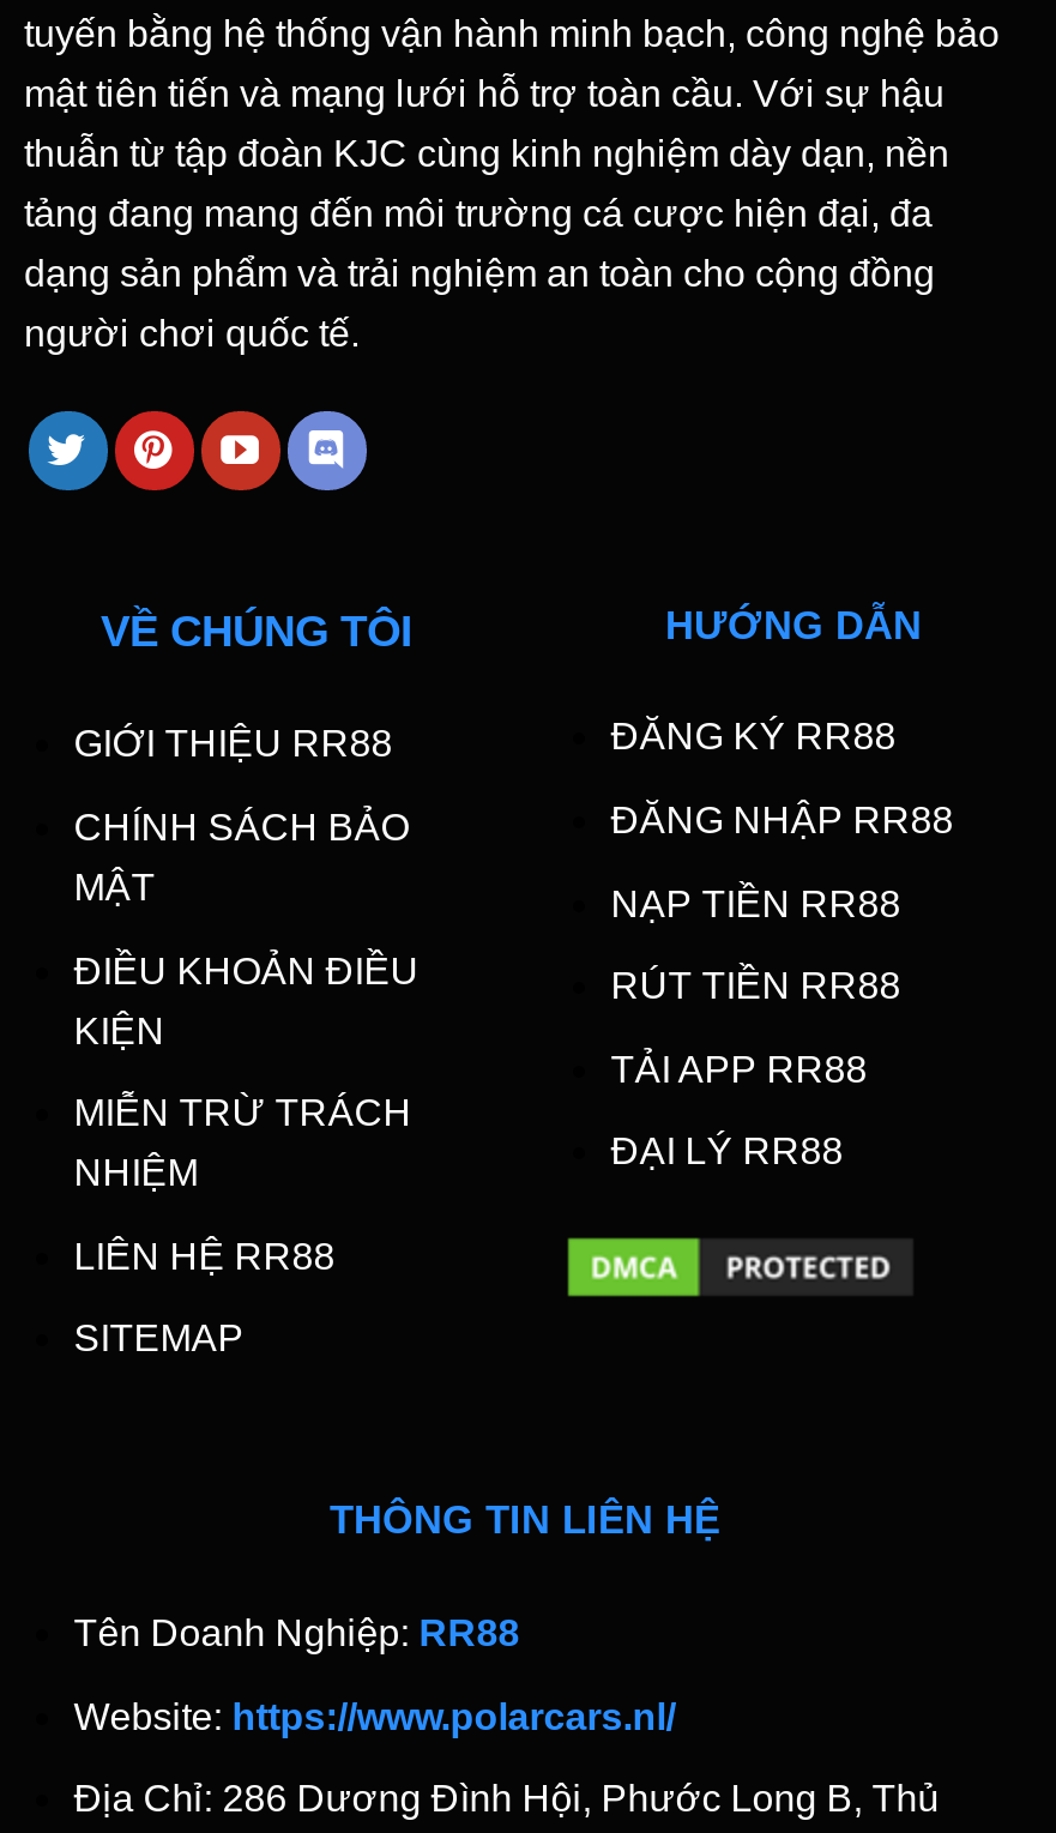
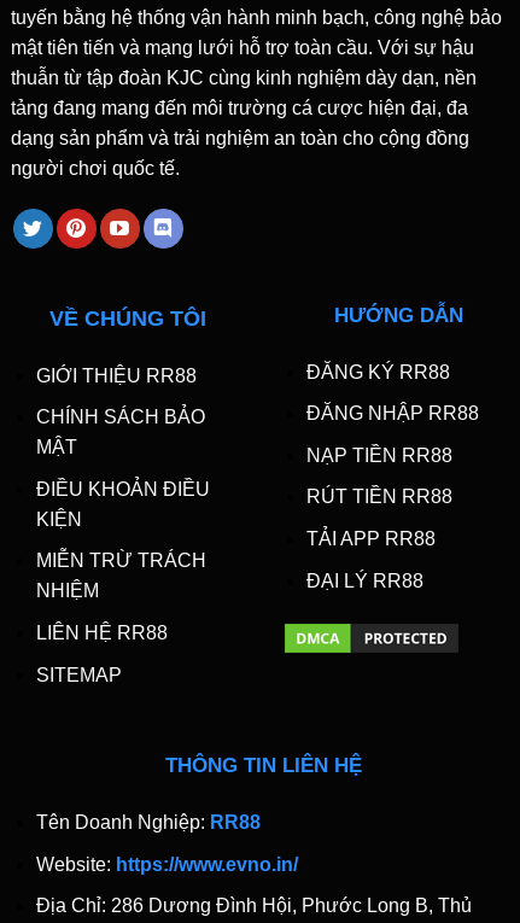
- Website: https://www.polarcars.nl/
+ Website: https://www.evno.in/
